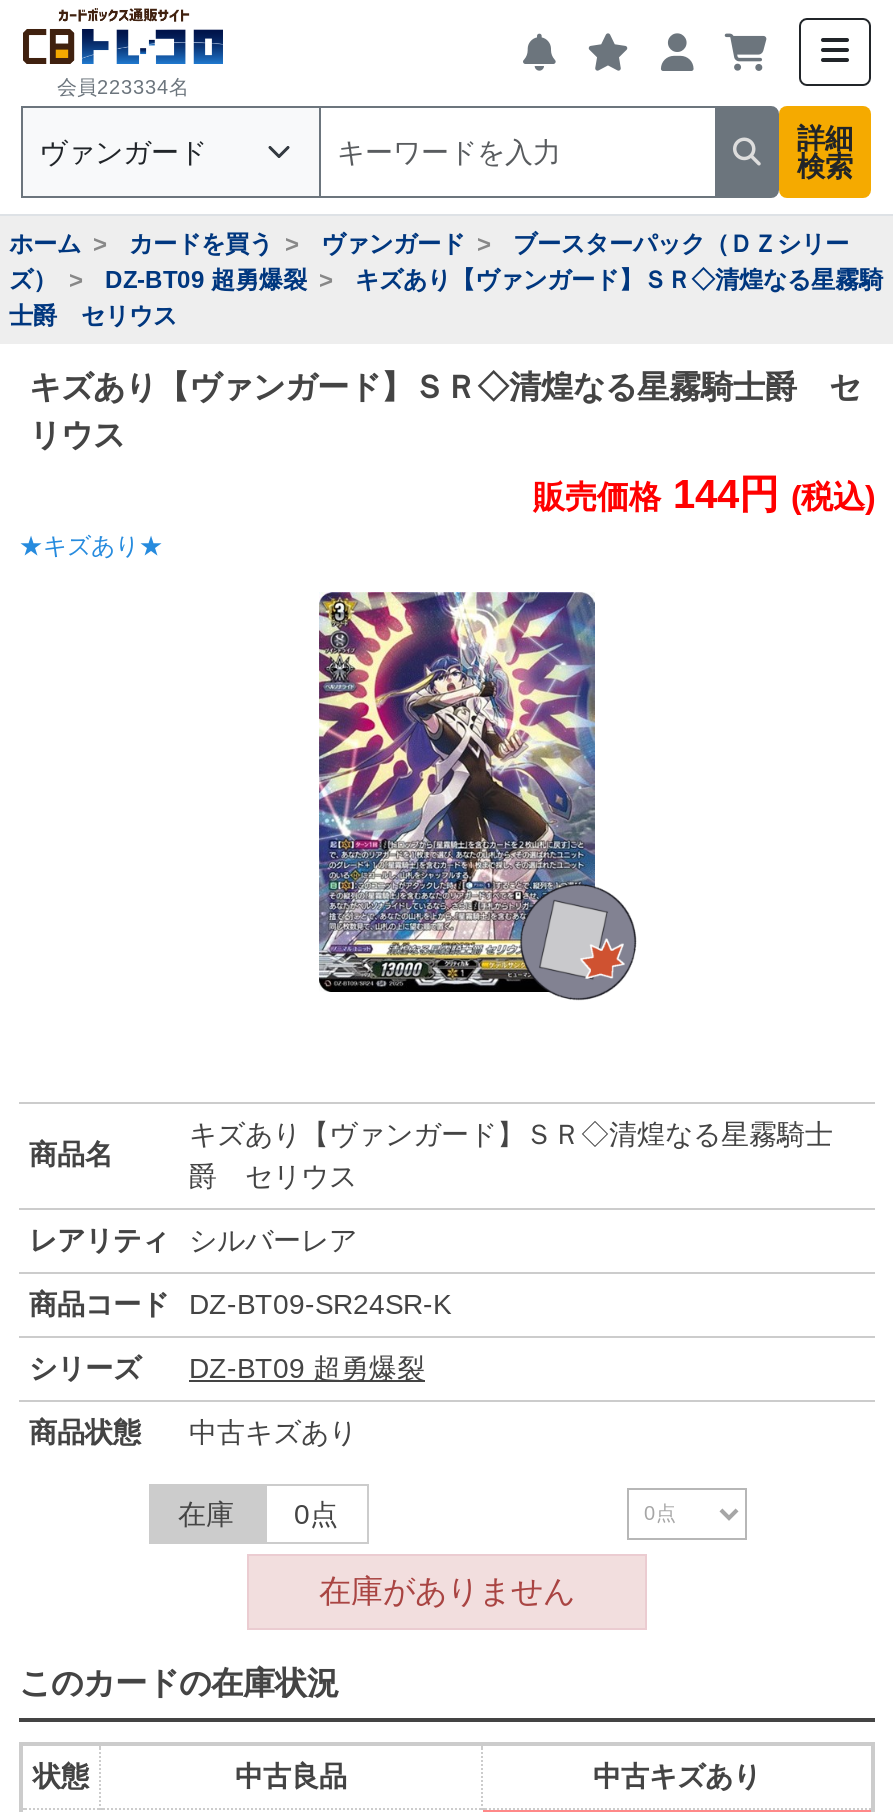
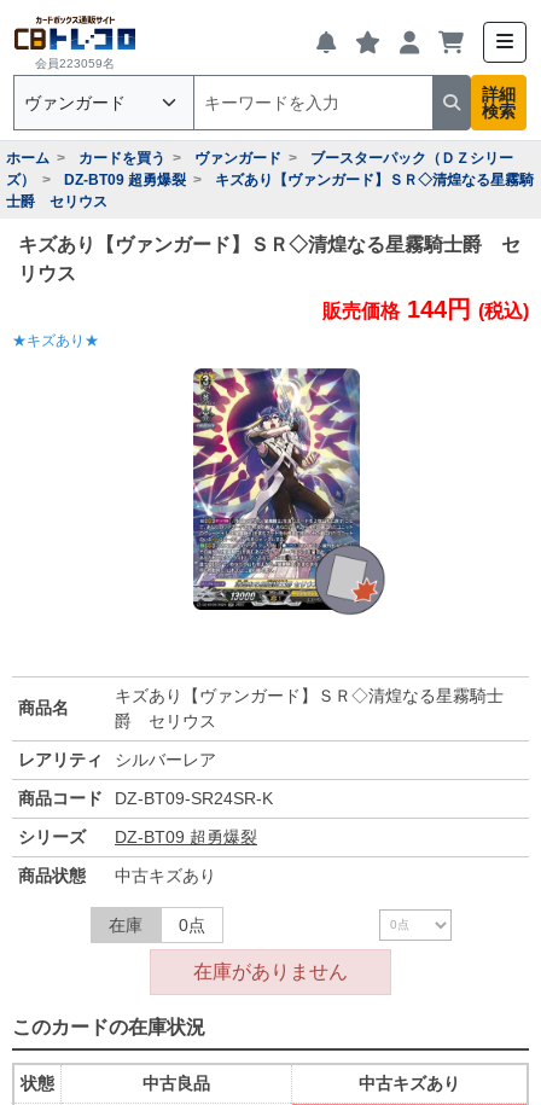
- 会員223334名
+ 会員223059名
